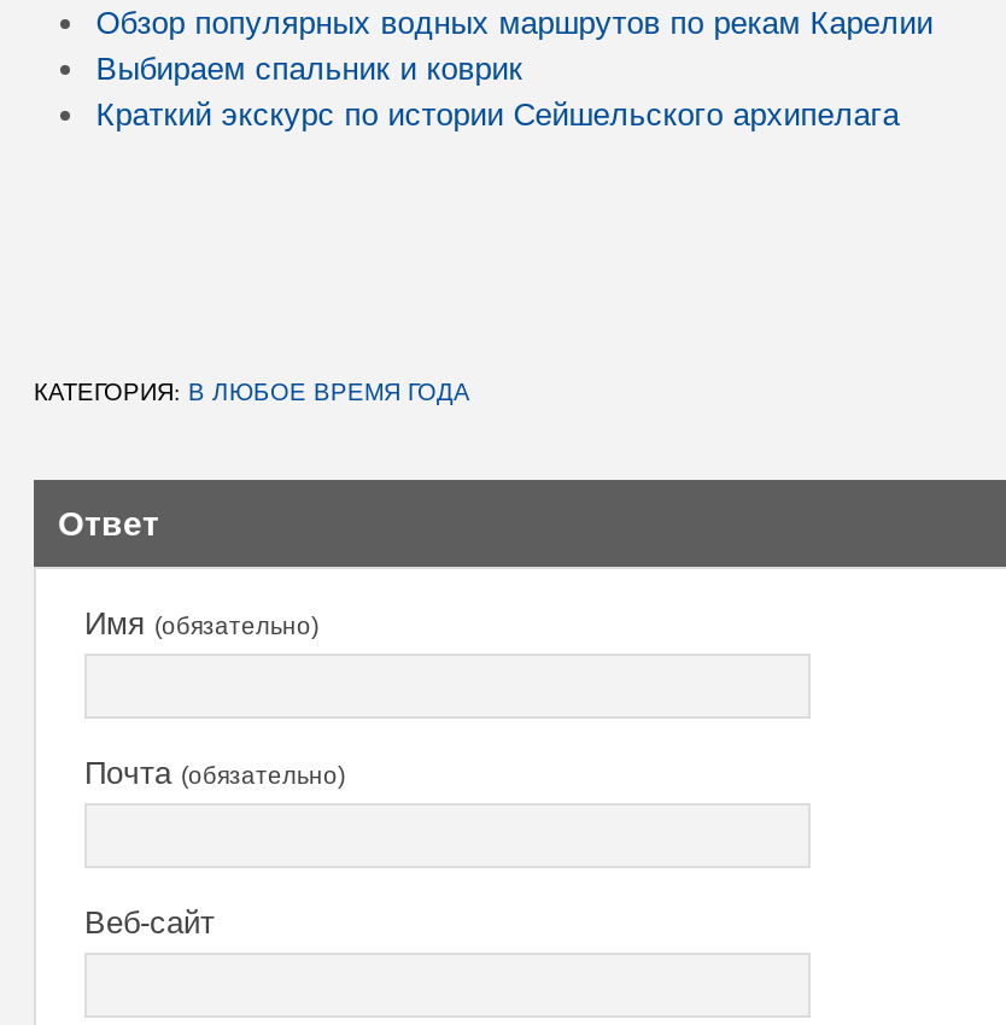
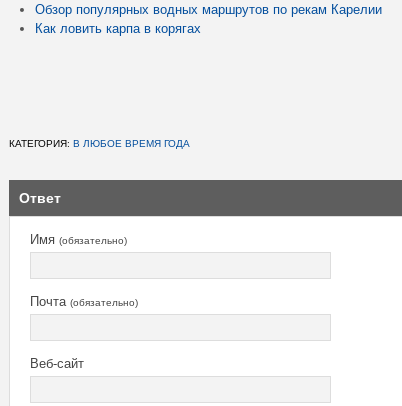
- Выбираем спальник и коврик
- Краткий экскурс по истории Сейшельского архипелага
+ Как ловить карпа в корягах
